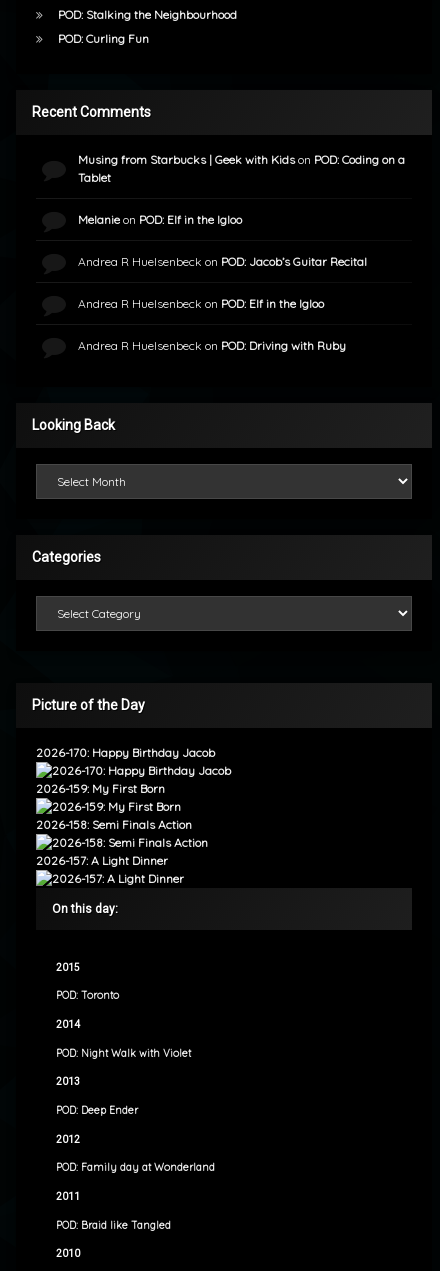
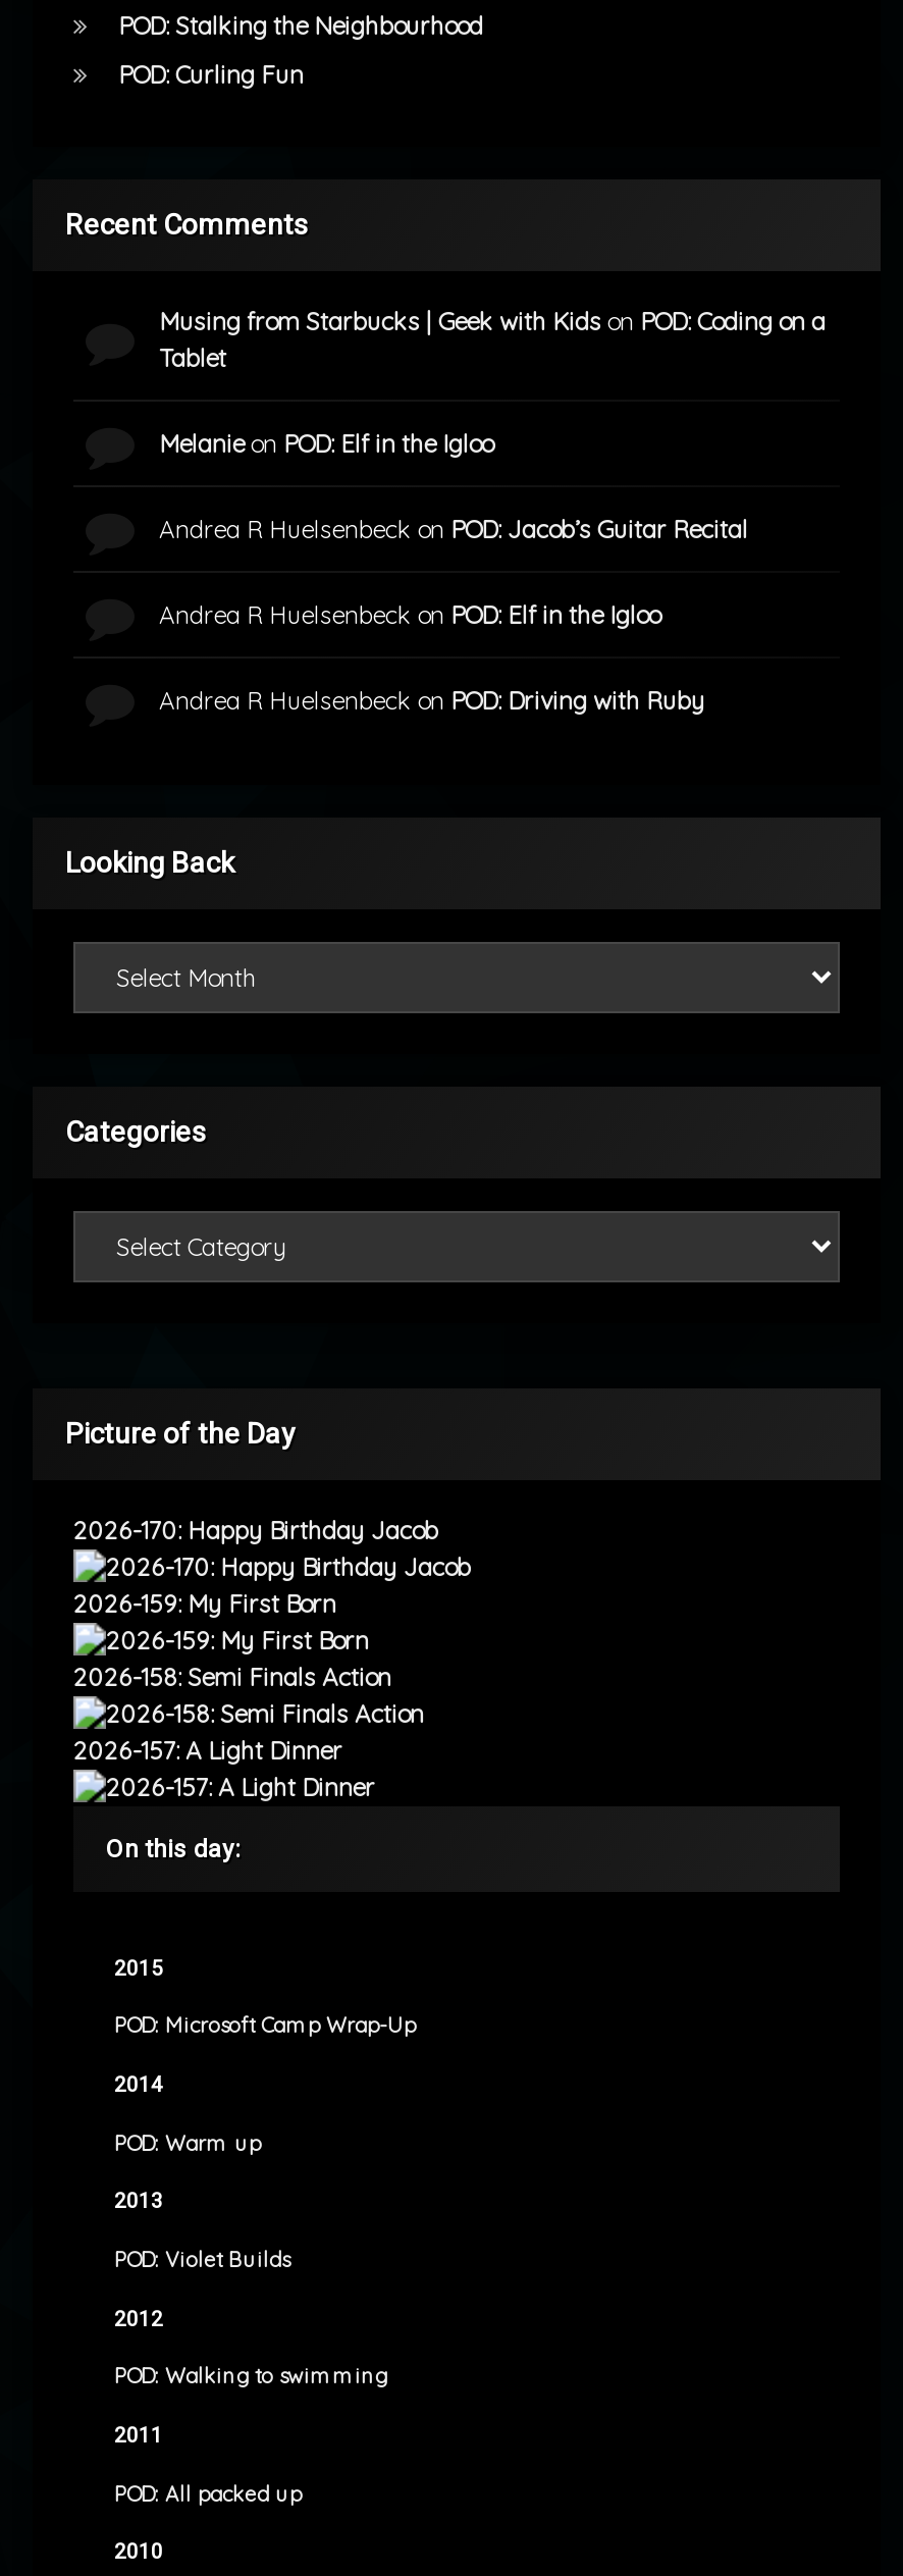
- POD: Toronto
+ POD: Microsoft Camp Wrap-Up

- POD: Night Walk with Violet
+ POD: Warm up

- POD: Deep Ender
+ POD: Violet Builds

- POD: Family day at Wonderland
+ POD: Walking to swimming

- POD: Braid like Tangled
+ POD: All packed up
